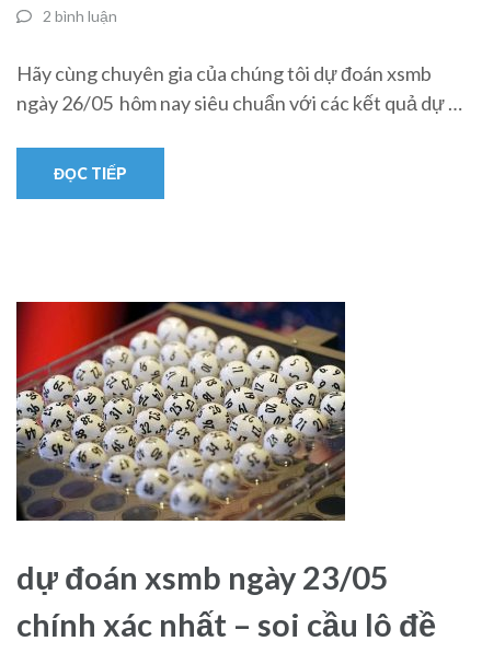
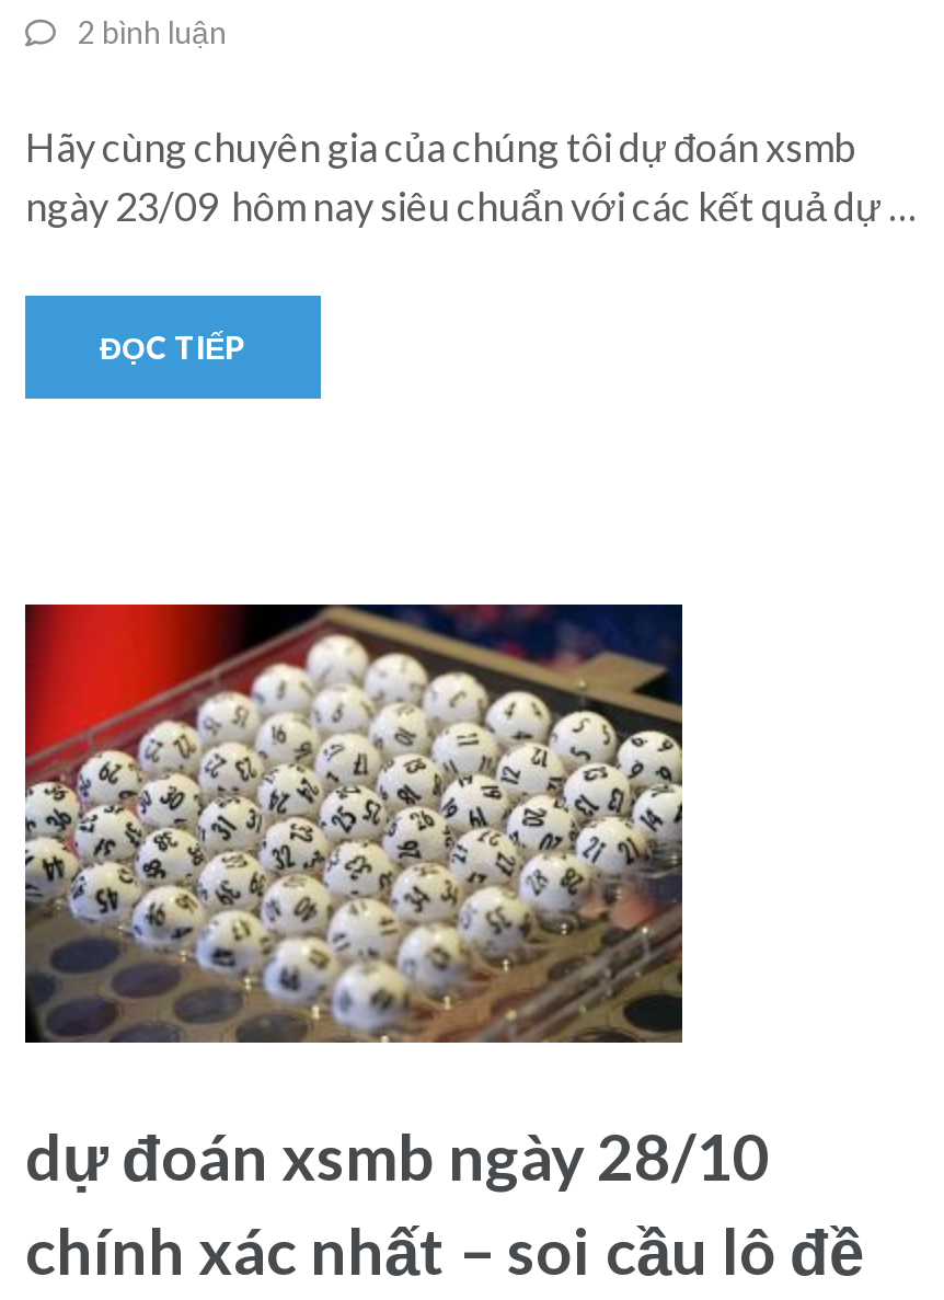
- ngày 26/05 hôm nay siêu chuẩn với các kết quả dự …
+ ngày 23/09 hôm nay siêu chuẩn với các kết quả dự …

- dự đoán xsmb ngày 23/05
+ dự đoán xsmb ngày 28/10
